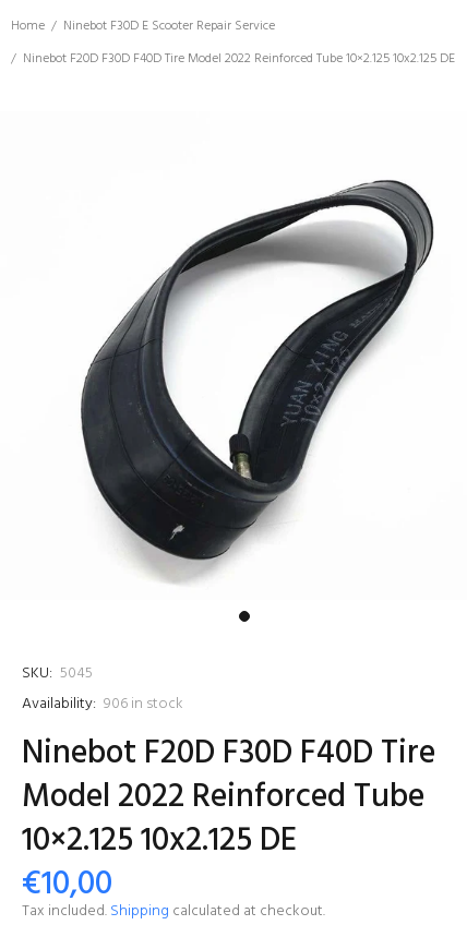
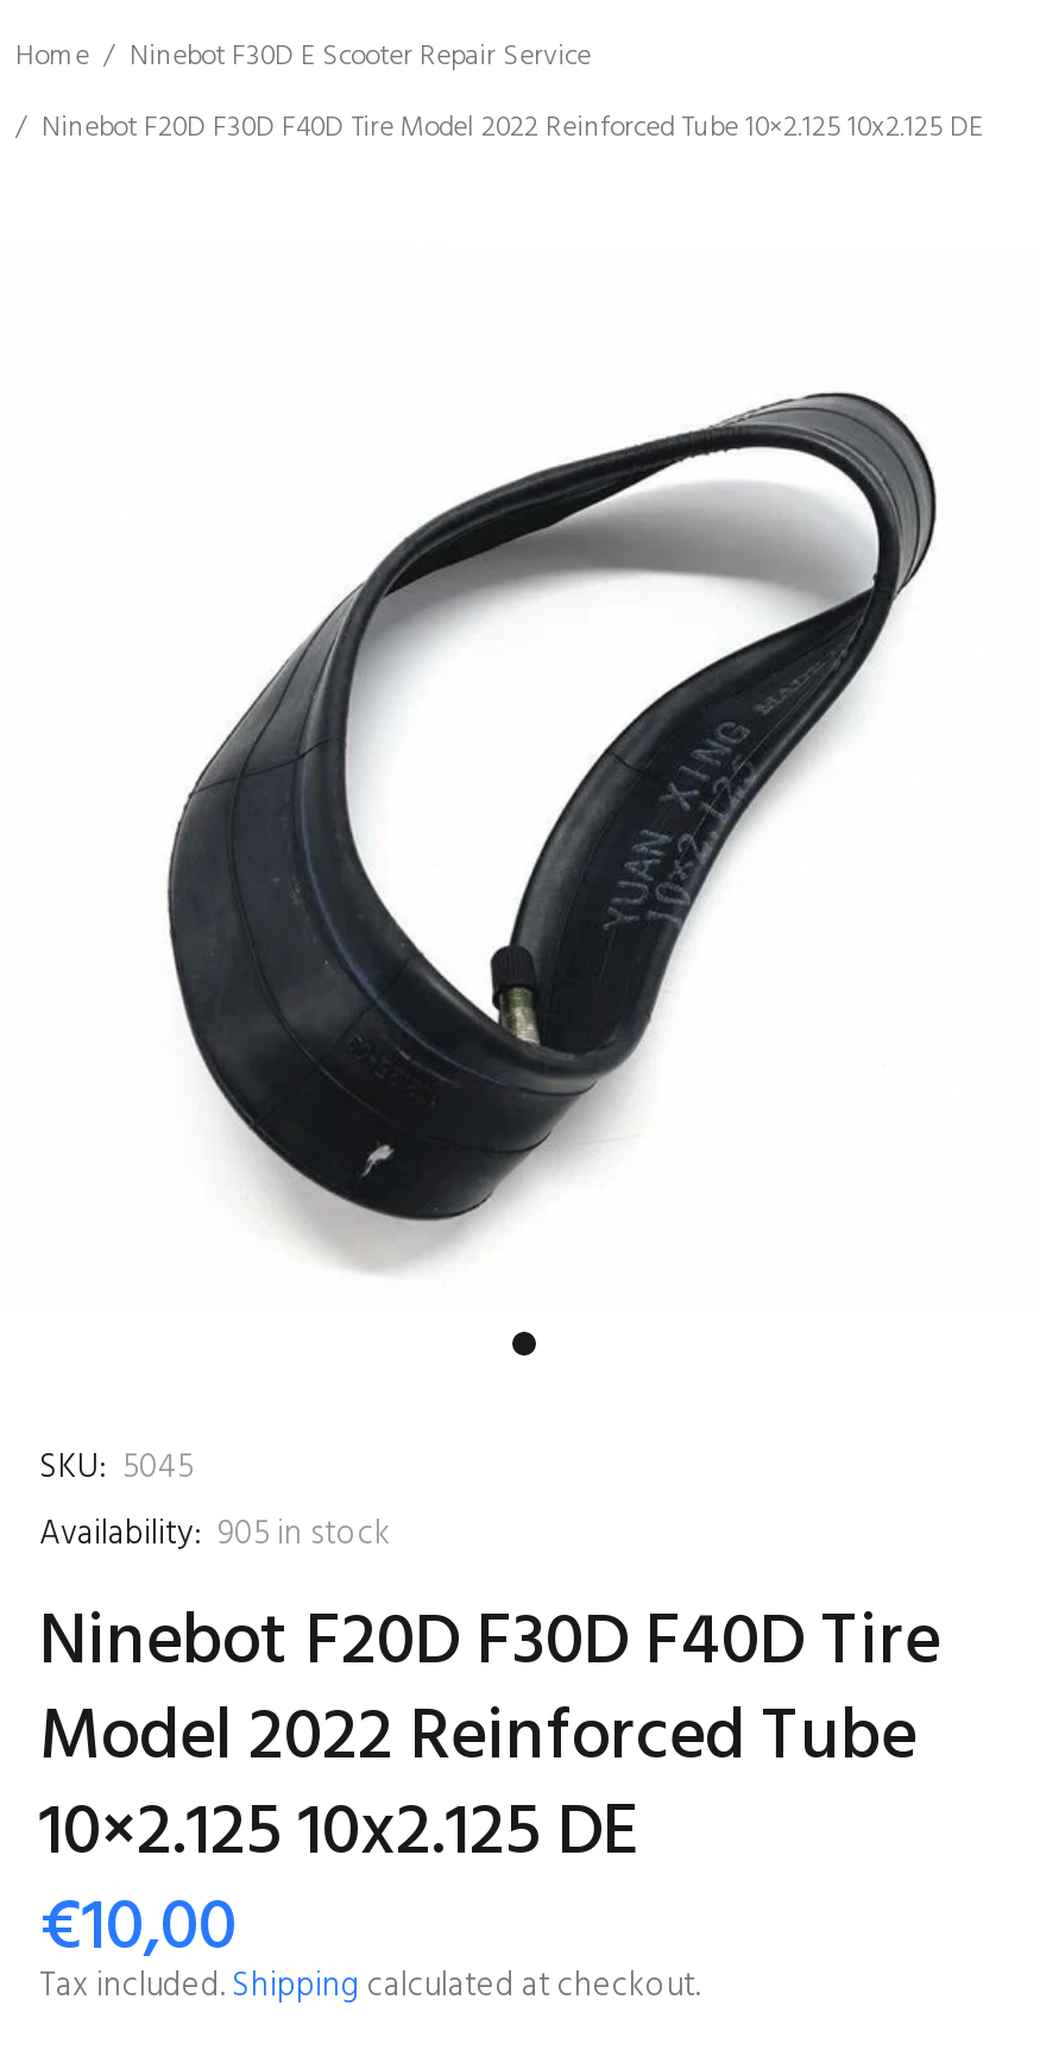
- Availability: 906 in stock
+ Availability: 905 in stock
